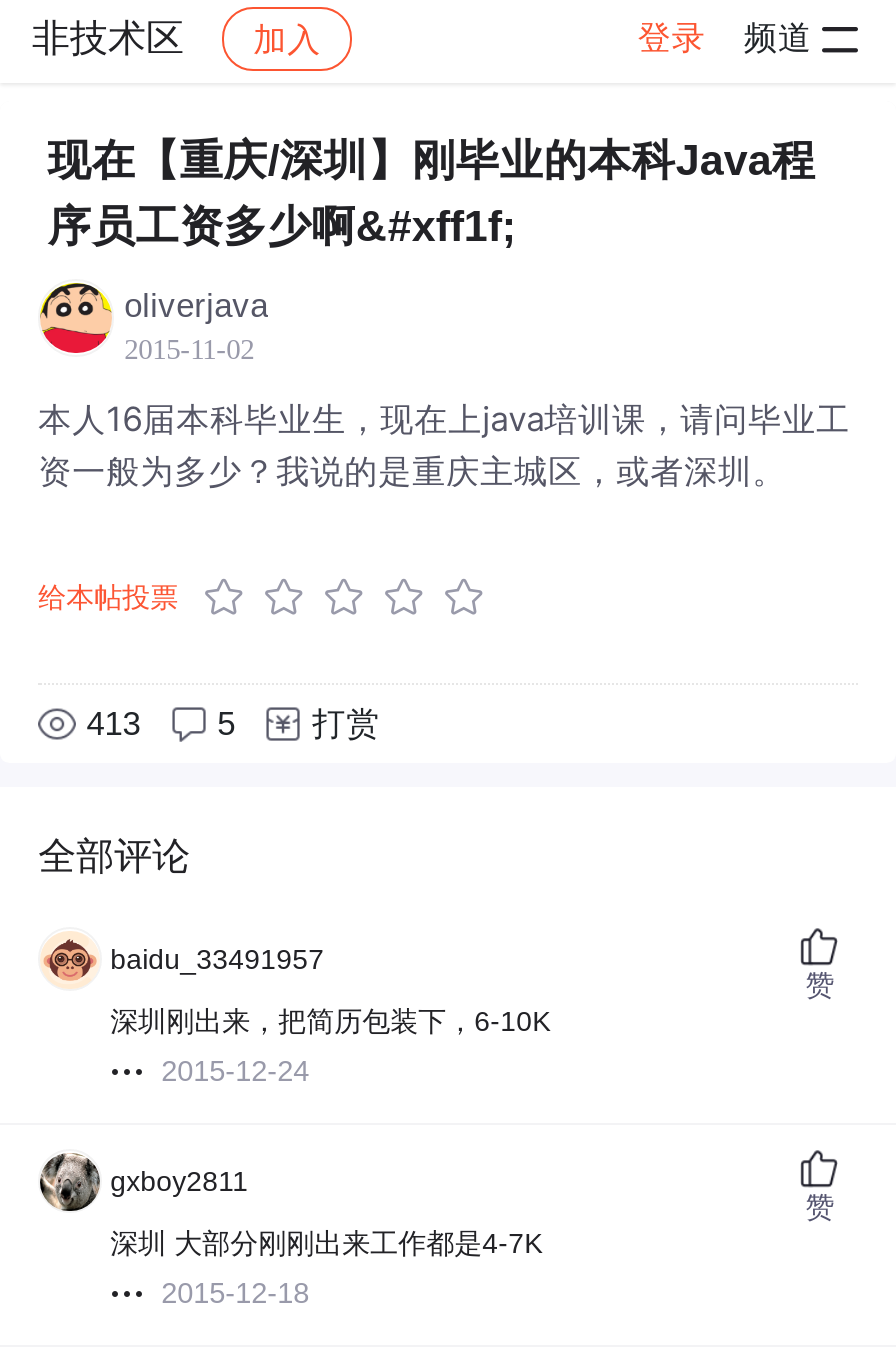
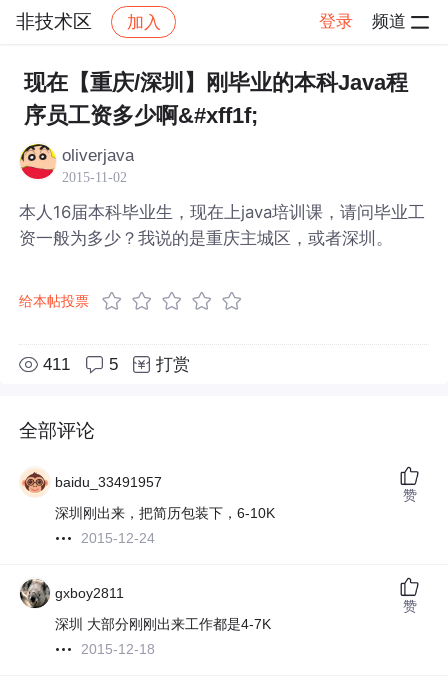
- 413
+ 411
